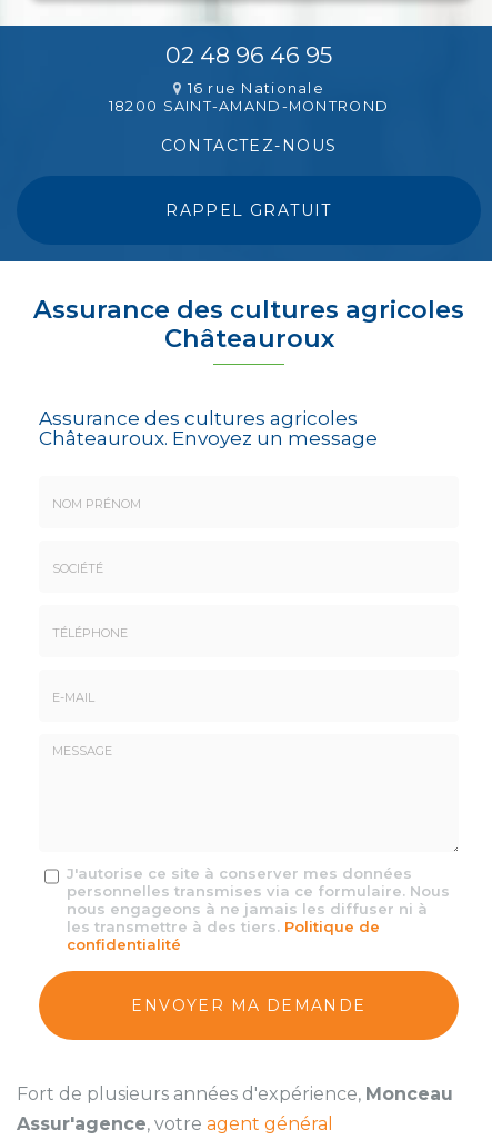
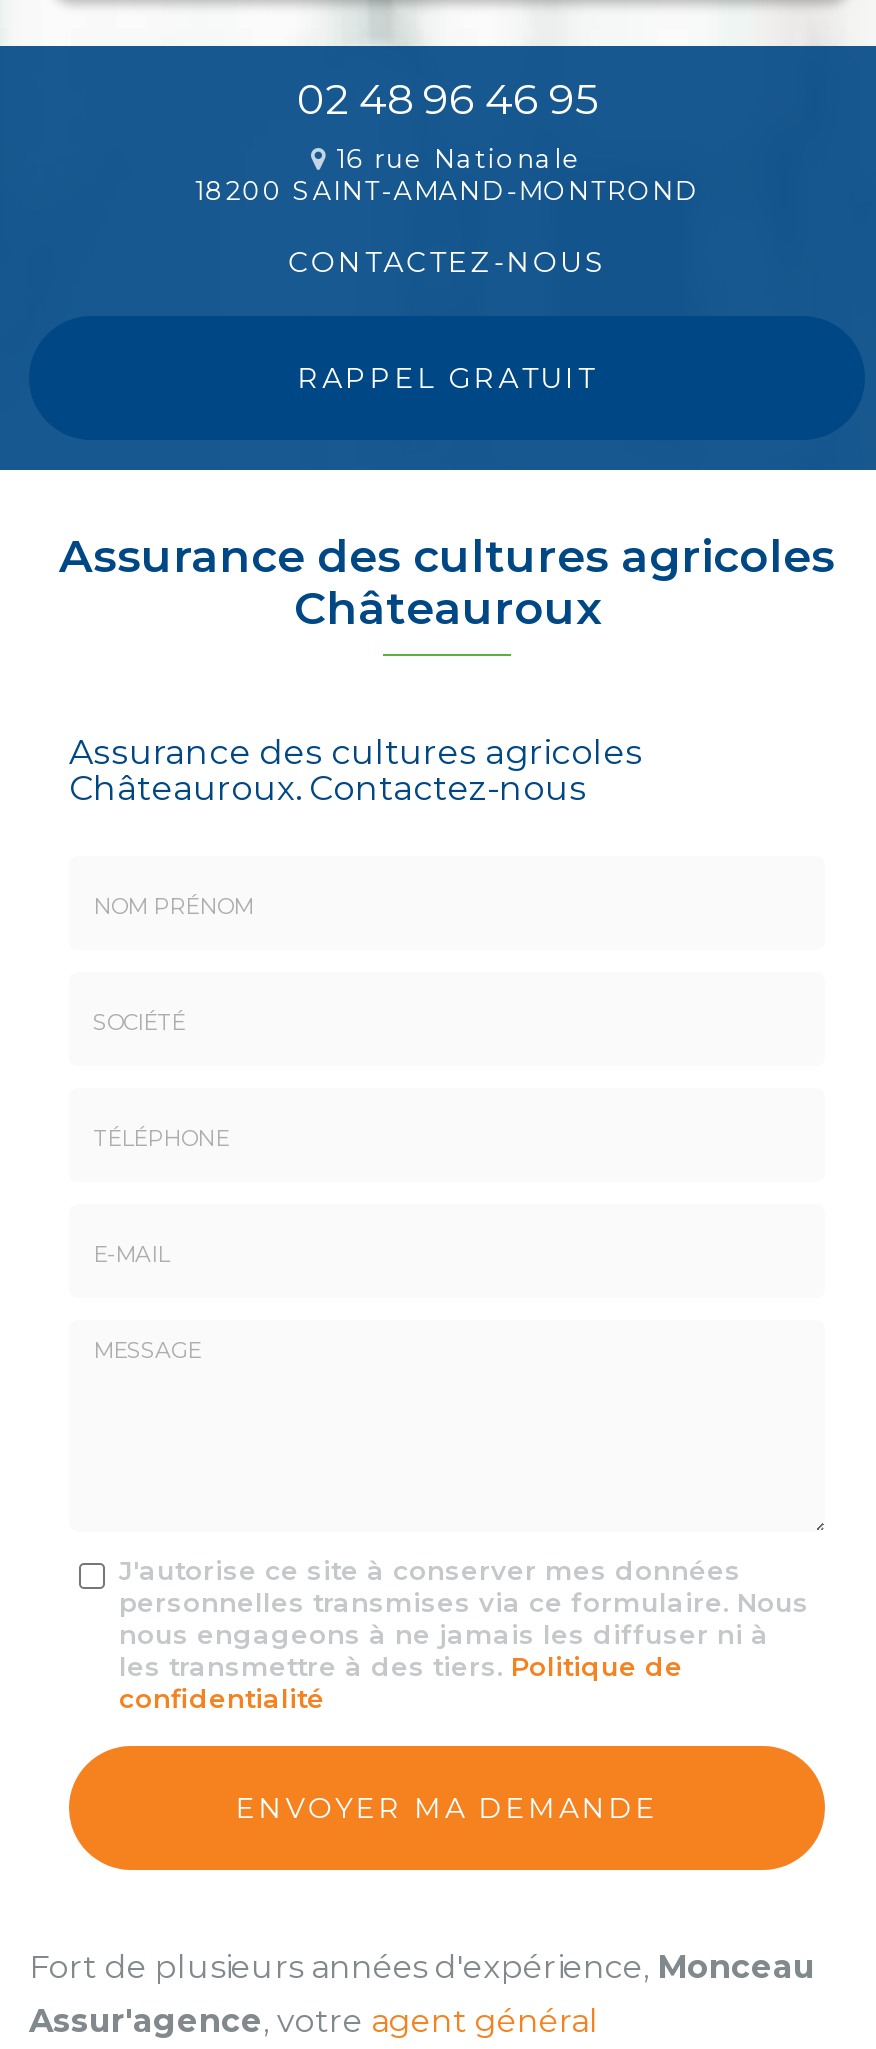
- Châteauroux. Envoyez un message
+ Châteauroux. Contactez-nous
